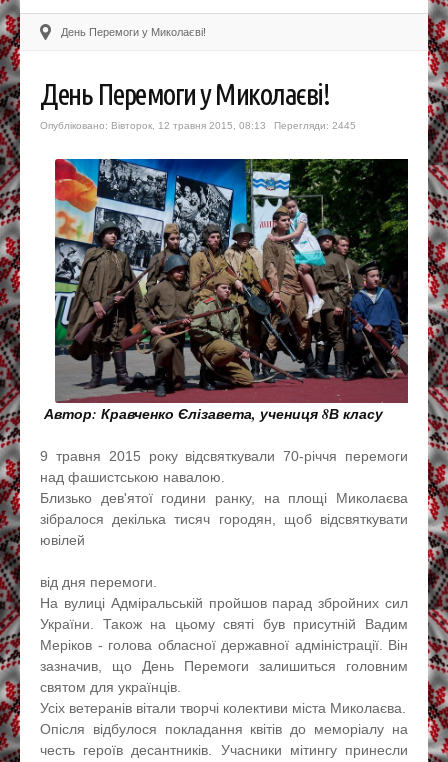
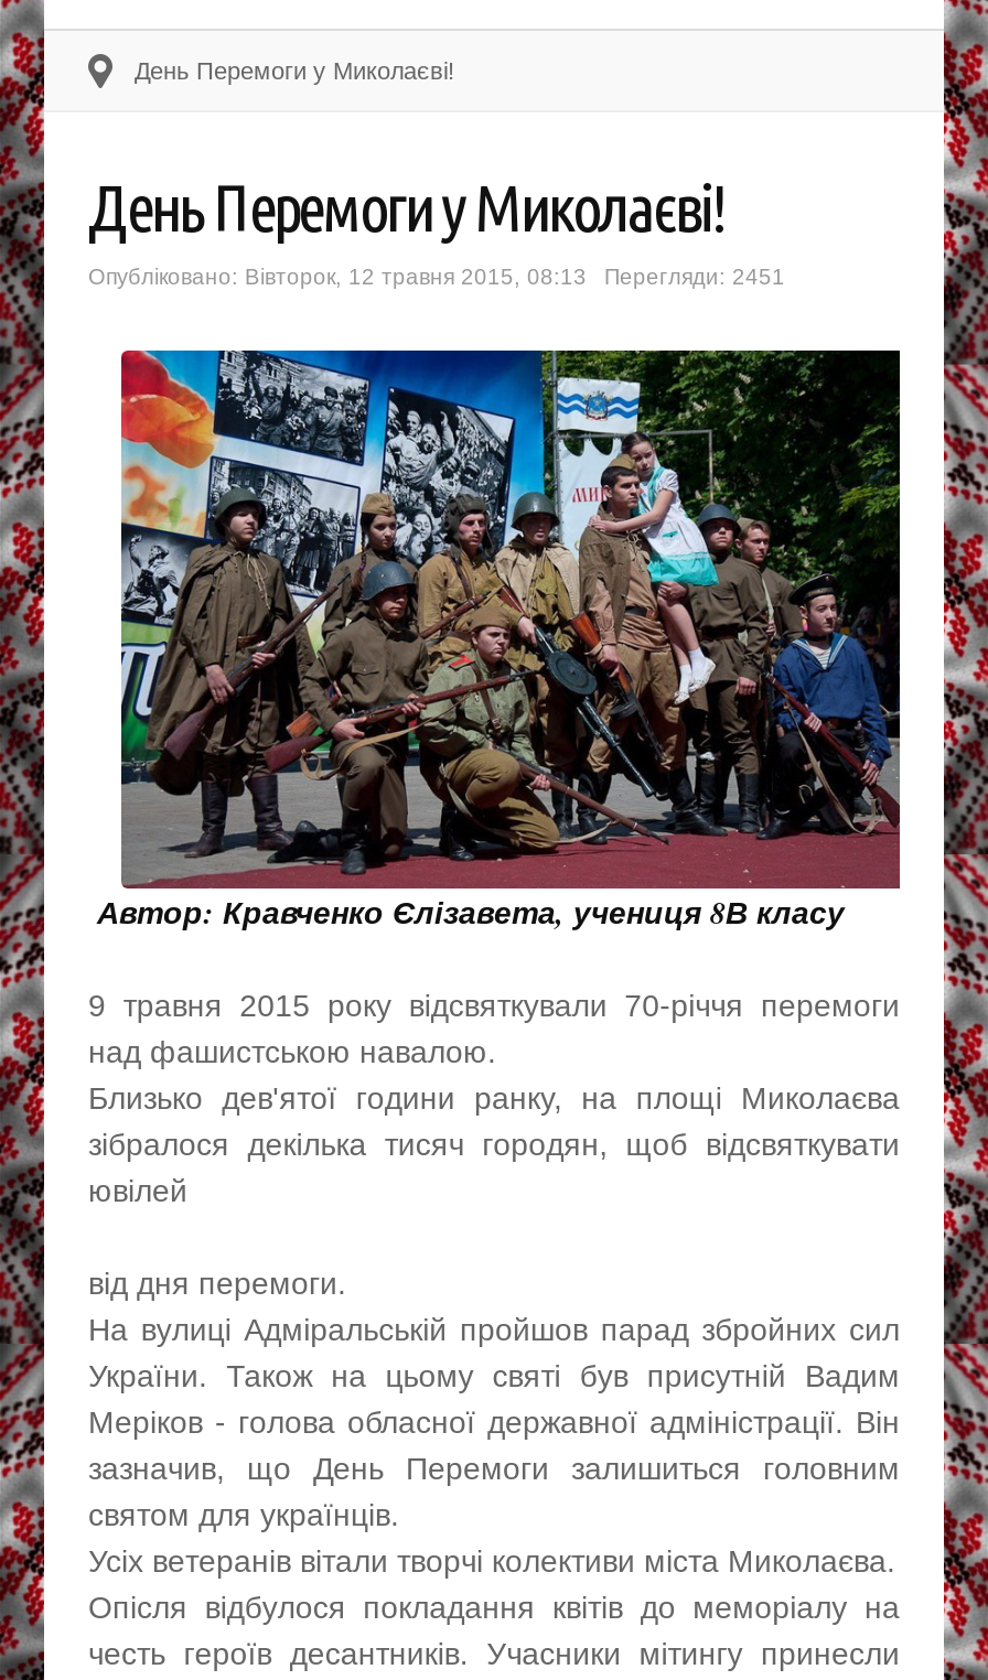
- Опубліковано: Вівторок, 12 травня 2015, 08:13 Перегляди: 2445
+ Опубліковано: Вівторок, 12 травня 2015, 08:13 Перегляди: 2451
